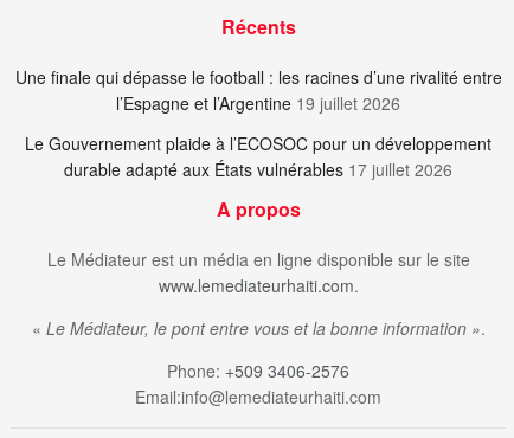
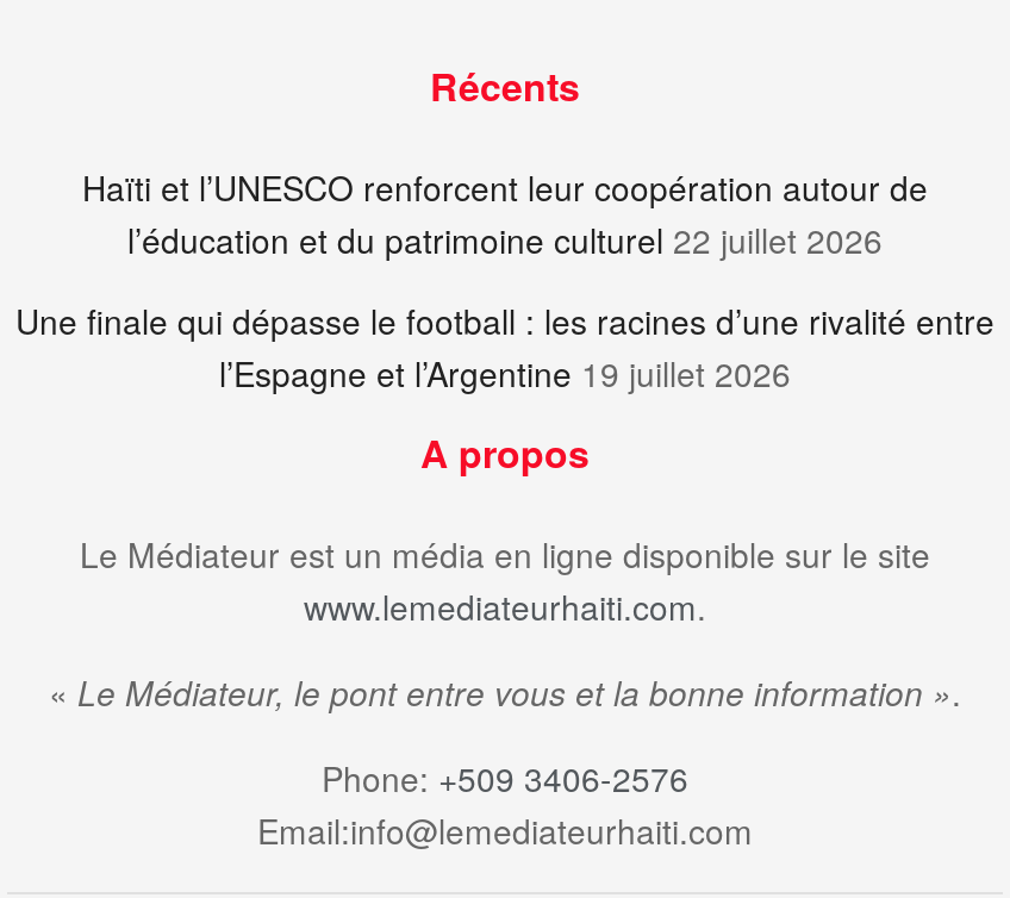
+ Haïti et l’UNESCO renforcent leur coopération autour de
+ l’éducation et du patrimoine culturel 22 juillet 2026

moved down: Une finale qui dépasse le football : les racines d’une rivalité entre | l’Espagne et l’Argentine 19 juillet 2026

- Le Gouvernement plaide à l’ECOSOC pour un développement
- durable adapté aux États vulnérables 17 juillet 2026
